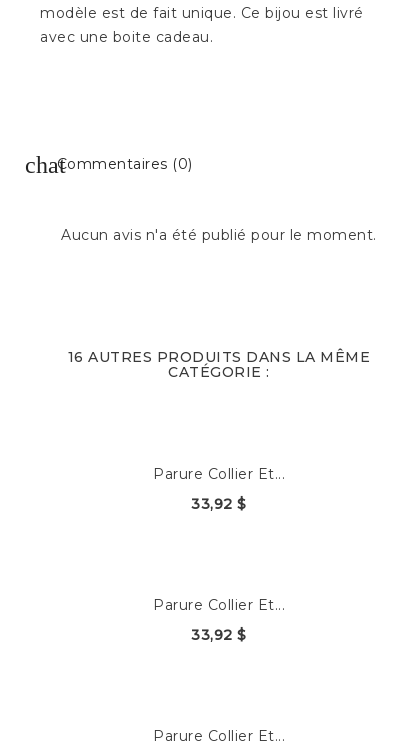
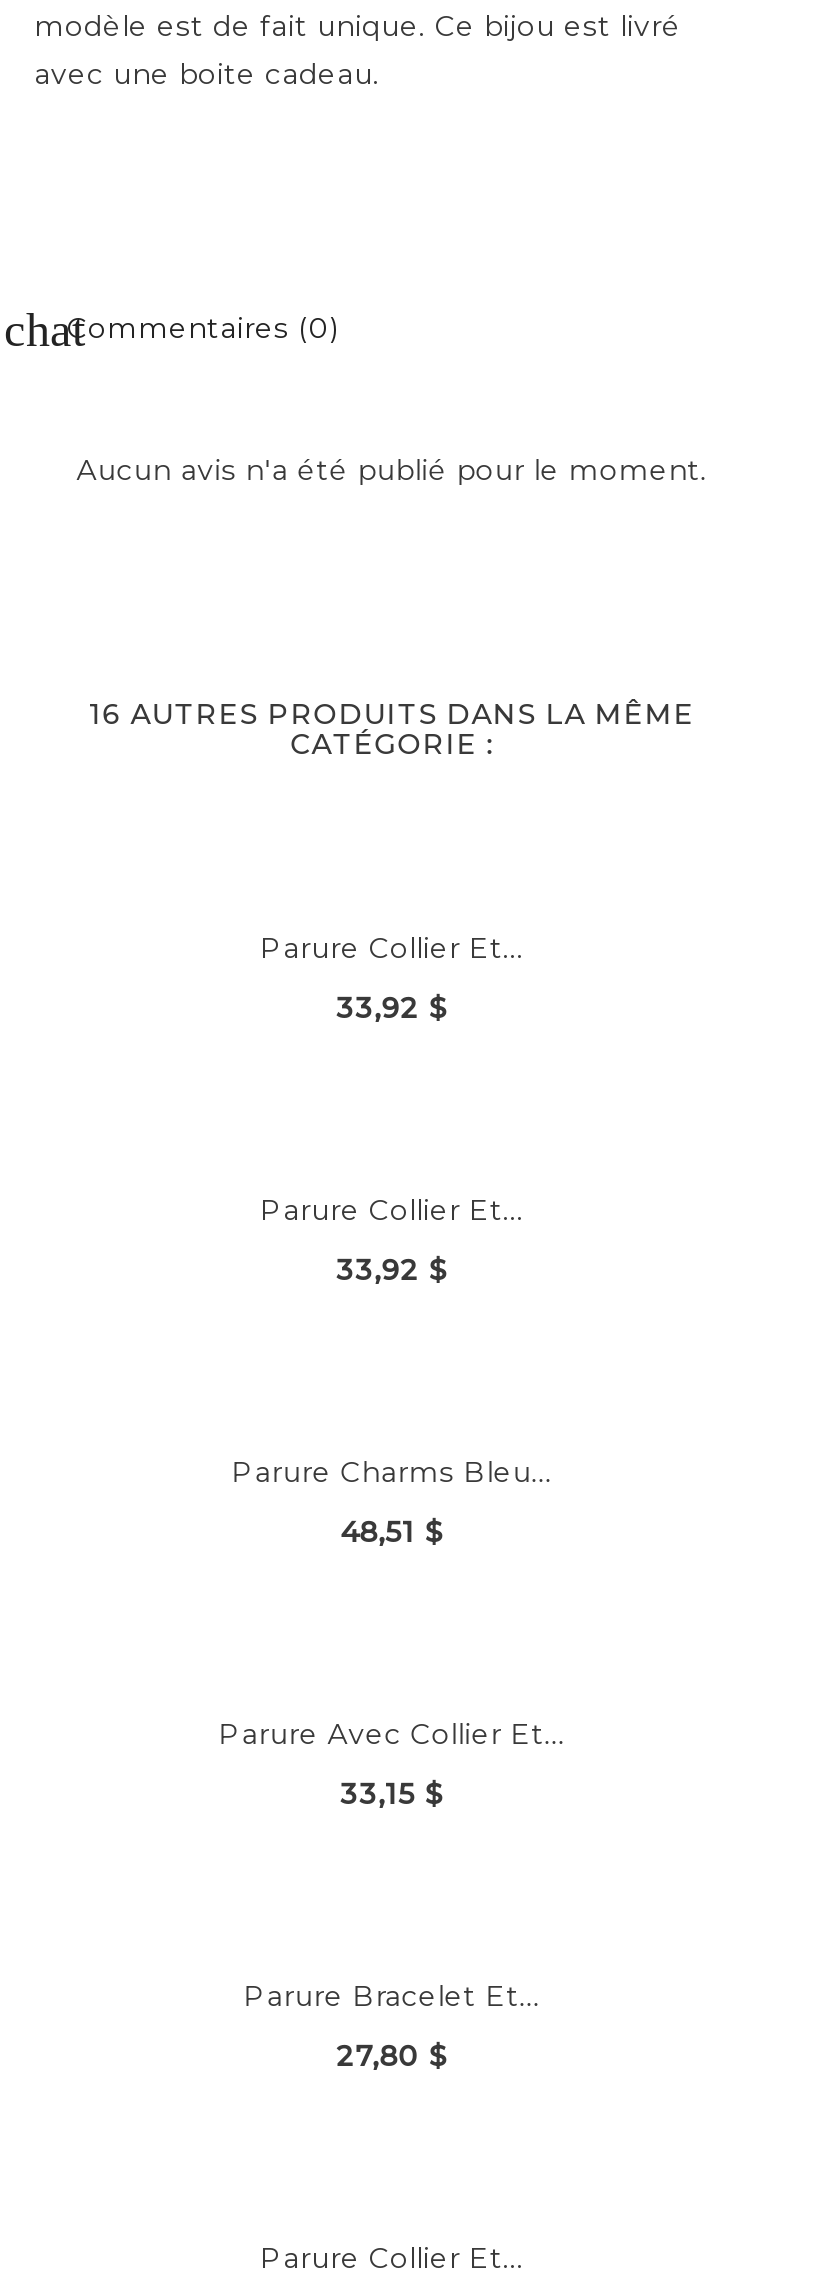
+ Parure Avec Collier Et...
+ 33,15 $

+ Parure Charms Bleu...
+ 48,51 $

+ Parure Bracelet Et...
+ 27,80 $
